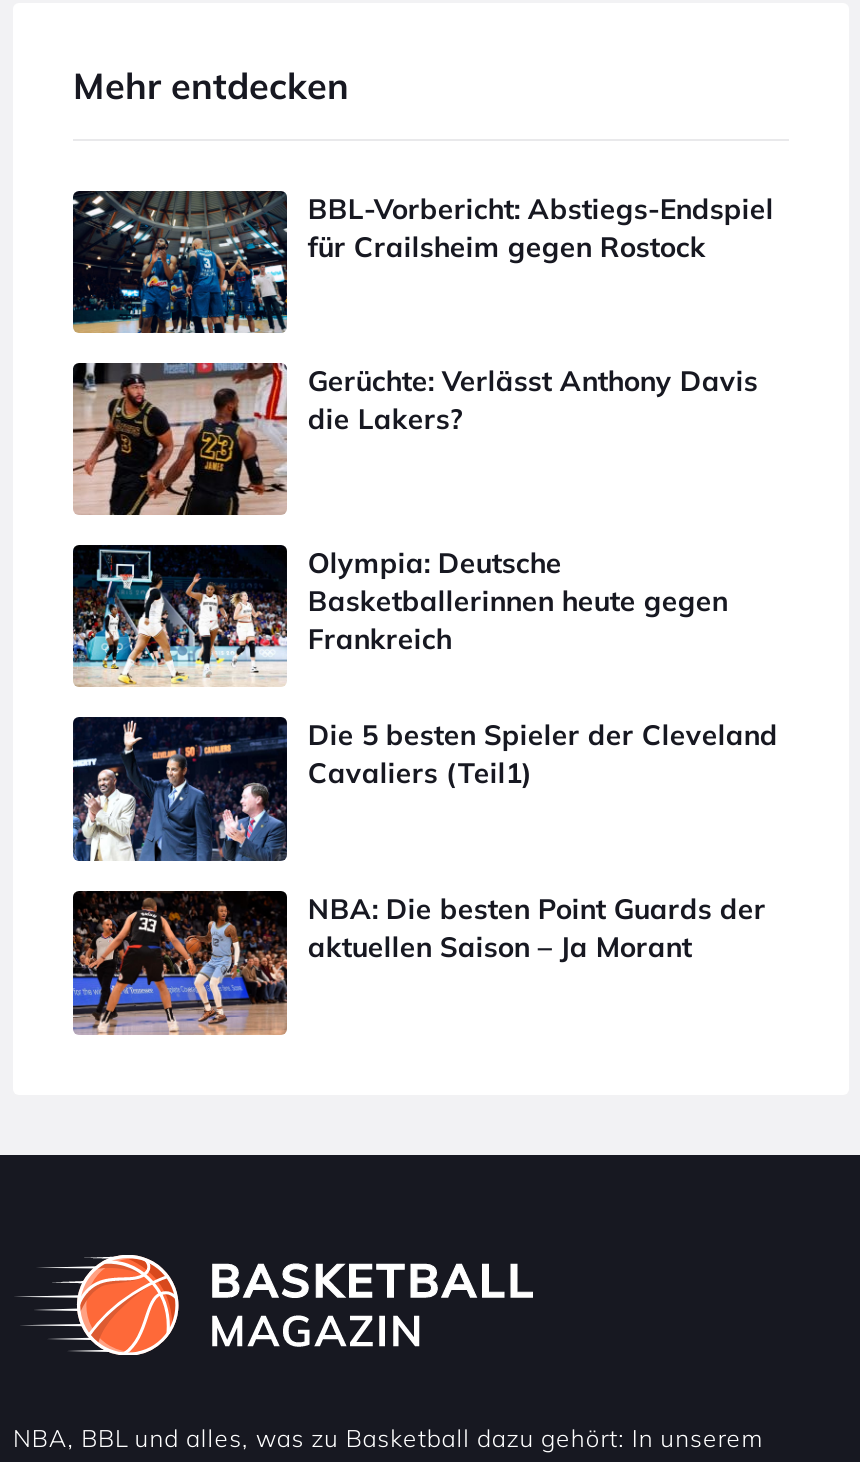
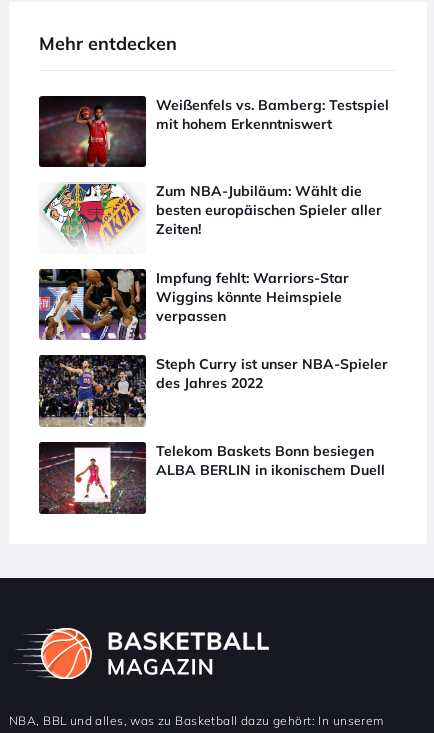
- [image]
- BBL-Vorbericht: Abstiegs-Endspiel
- für Crailsheim gegen Rostock
+ [image]
+ Weißenfels vs. Bamberg: Testspiel
+ mit hohem Erkenntniswert

- [image]
- Gerüchte: Verlässt Anthony Davis
- die Lakers?
+ [image]
+ Zum NBA-Jubiläum: Wählt die
+ besten europäischen Spieler aller
+ Zeiten!

- [image]
- Olympia: Deutsche
- Basketballerinnen heute gegen
- Frankreich
+ [image]
+ Impfung fehlt: Warriors-Star
+ Wiggins könnte Heimspiele
+ verpassen

- [image]
- Die 5 besten Spieler der Cleveland
- Cavaliers (Teil1)
+ [image]
+ Steph Curry ist unser NBA-Spieler
+ des Jahres 2022

- [image]
- NBA: Die besten Point Guards der
- aktuellen Saison – Ja Morant
+ [image]
+ Telekom Baskets Bonn besiegen
+ ALBA BERLIN in ikonischem Duell
